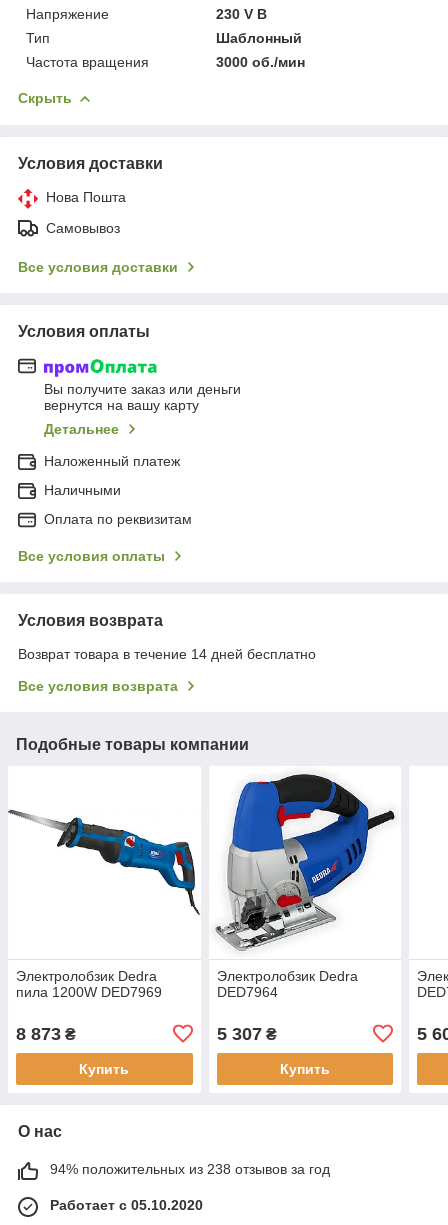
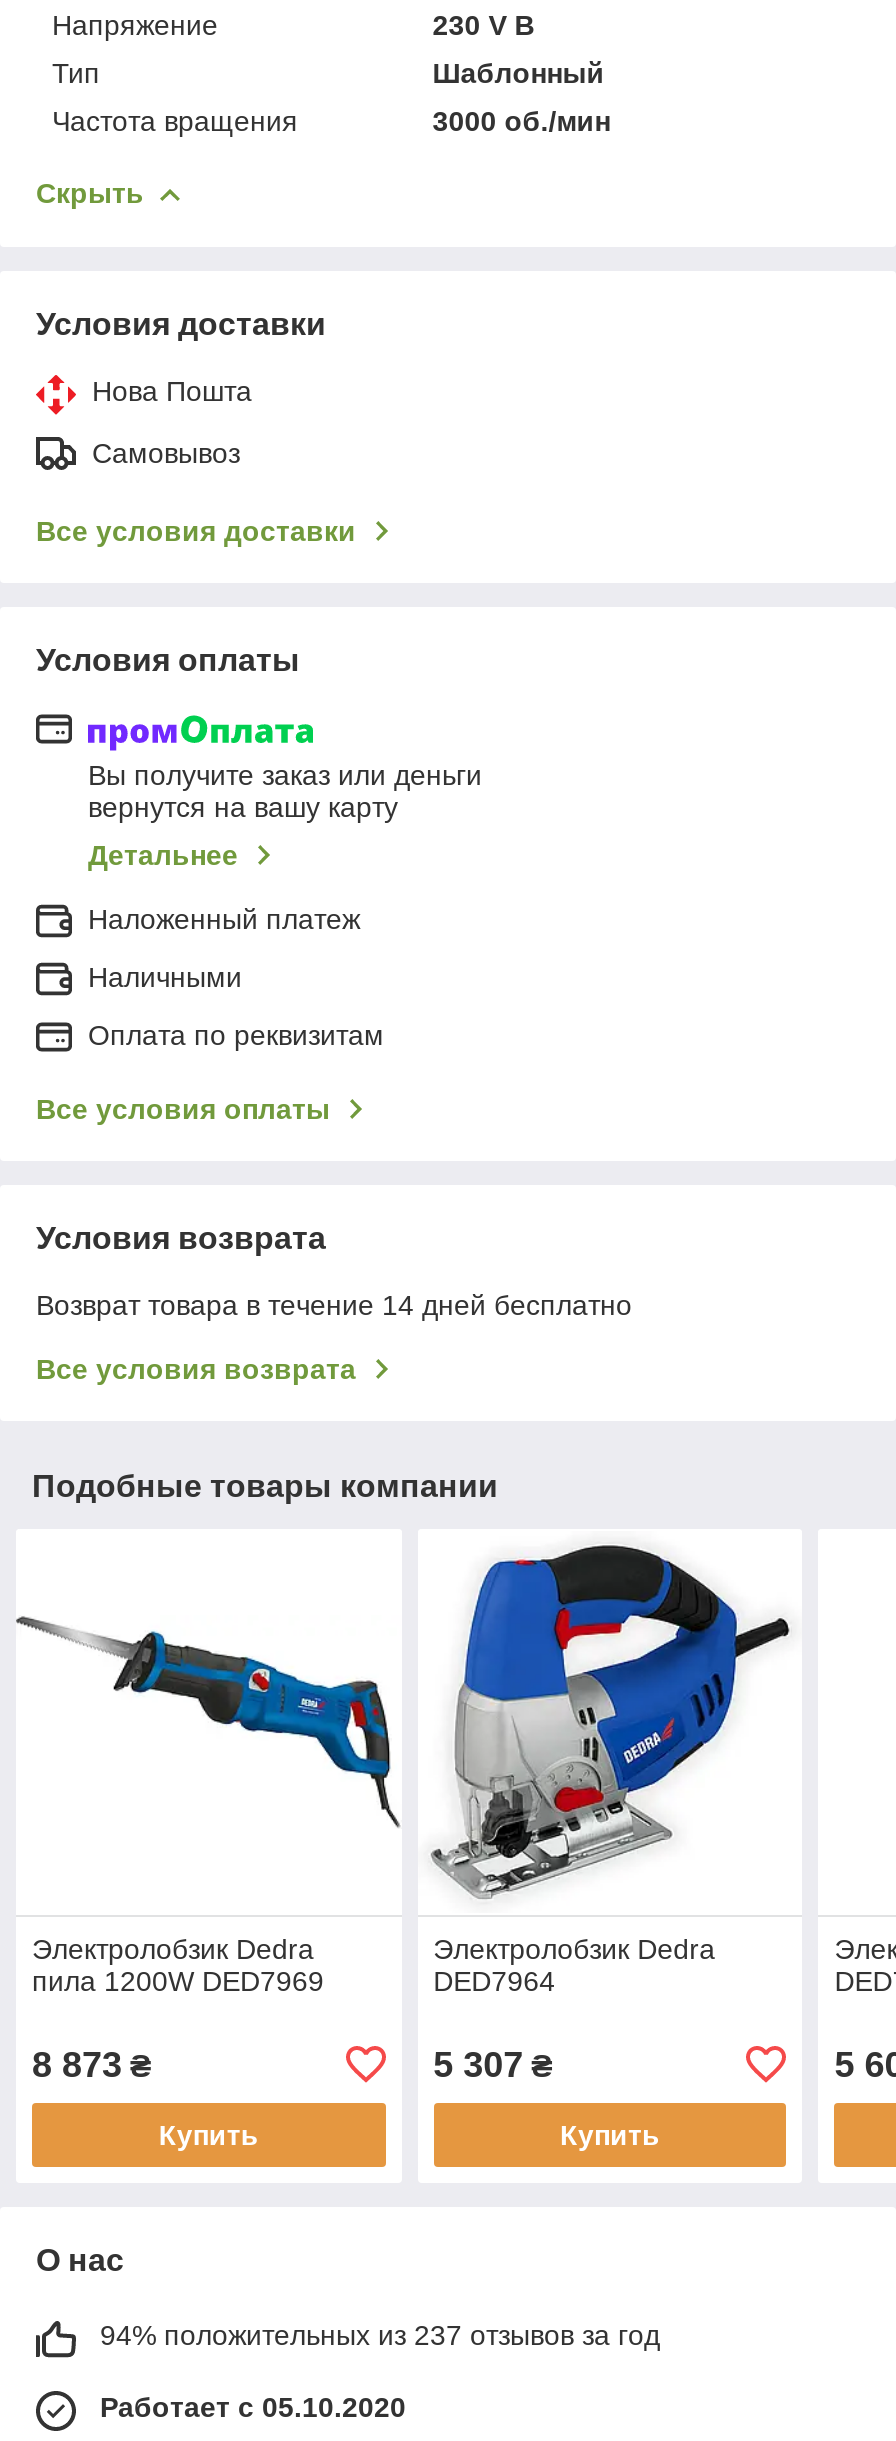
- 94% положительных из 238 отзывов за год
+ 94% положительных из 237 отзывов за год
